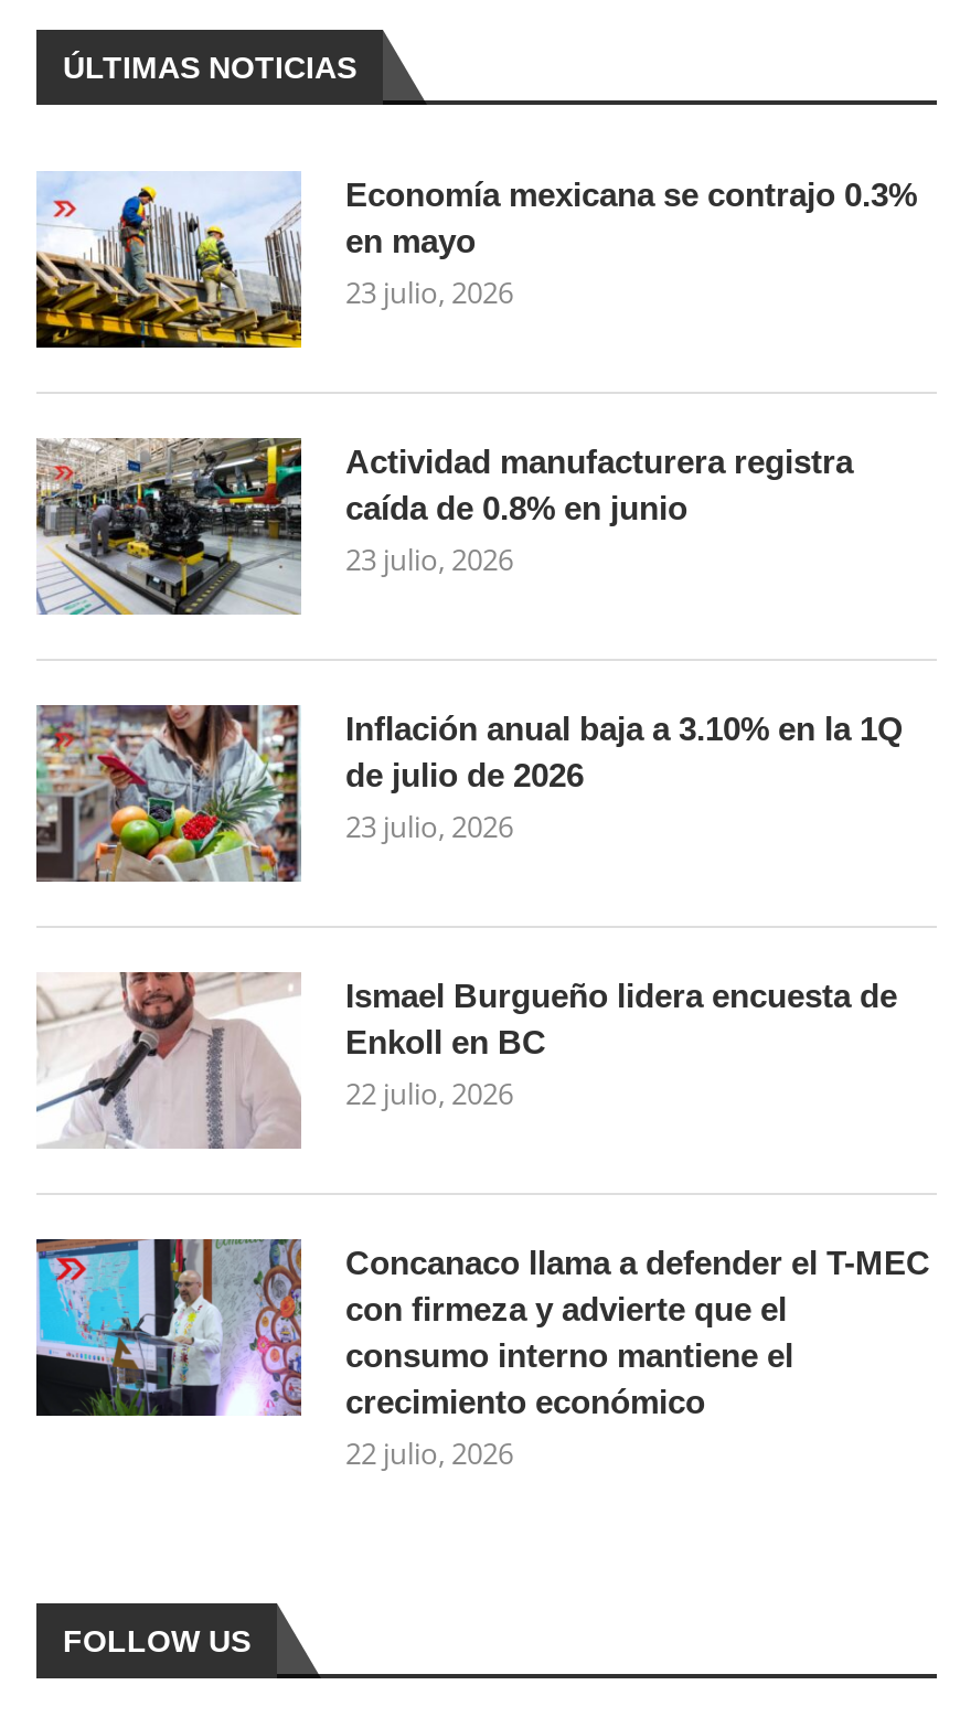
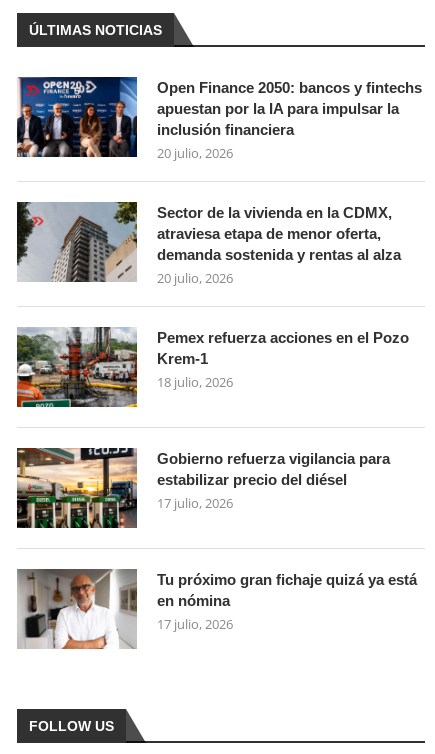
- [image]
- Economía mexicana se contrajo 0.3%
- en mayo
- 23 julio, 2026
+ [image]
+ Open Finance 2050: bancos y fintechs
+ apuestan por la IA para impulsar la
+ inclusión financiera
+ 20 julio, 2026

- [image]
- Actividad manufacturera registra
- caída de 0.8% en junio
- 23 julio, 2026
+ [image]
+ Sector de la vivienda en la CDMX,
+ atraviesa etapa de menor oferta,
+ demanda sostenida y rentas al alza
+ 20 julio, 2026

- [image]
- Inflación anual baja a 3.10% en la 1Q
- de julio de 2026
- 23 julio, 2026
+ [image]
+ Pemex refuerza acciones en el Pozo
+ Krem-1
+ 18 julio, 2026

- [image]
- Ismael Burgueño lidera encuesta de
- Enkoll en BC
- 22 julio, 2026
+ [image]
+ Gobierno refuerza vigilancia para
+ estabilizar precio del diésel
+ 17 julio, 2026

- [image]
- Concanaco llama a defender el T-MEC
- con firmeza y advierte que el
- consumo interno mantiene el
- crecimiento económico
- 22 julio, 2026
+ [image]
+ Tu próximo gran fichaje quizá ya está
+ en nómina
+ 17 julio, 2026
